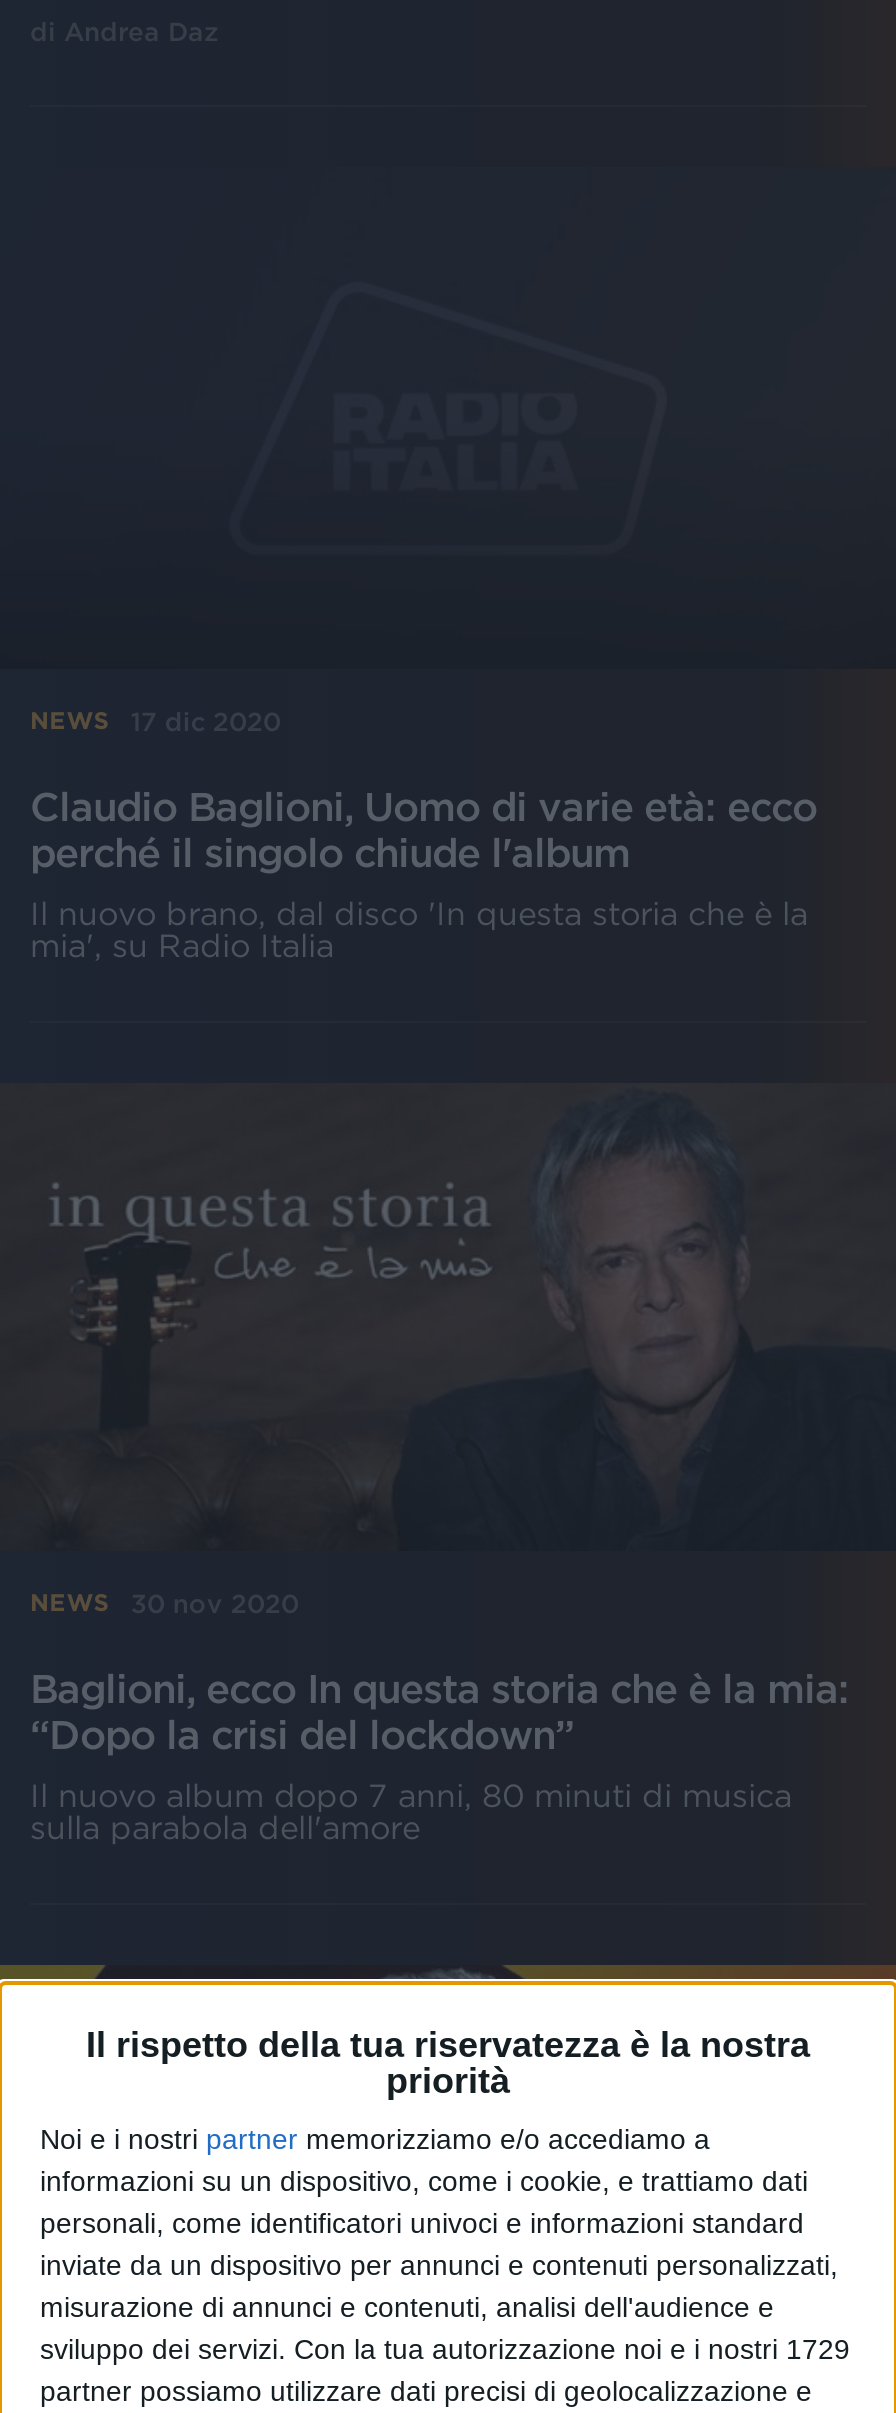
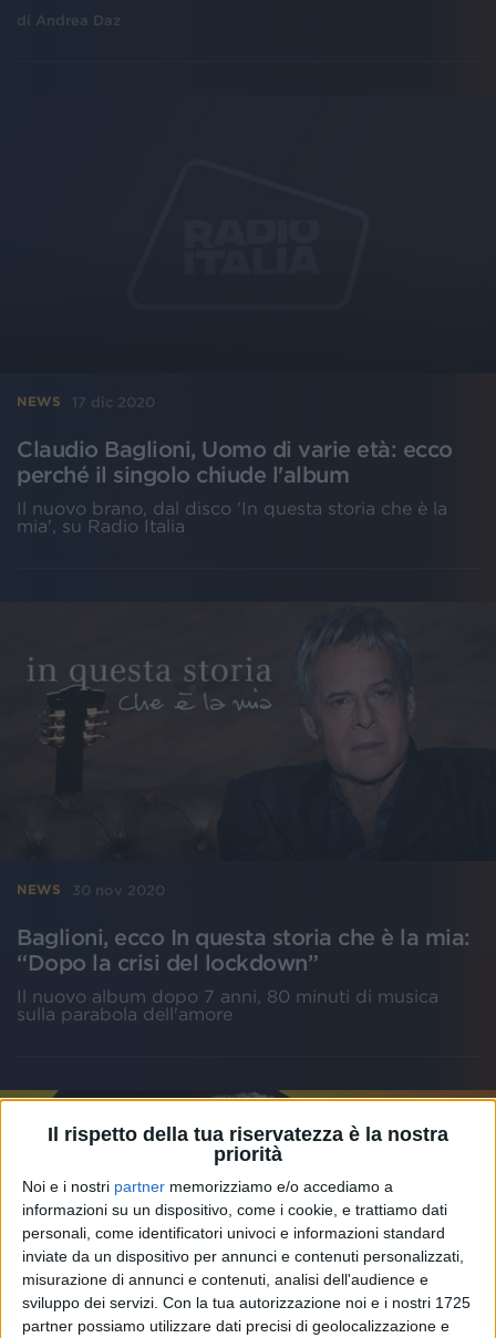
- sviluppo dei servizi. Con la tua autorizzazione noi e i nostri 1729
+ sviluppo dei servizi. Con la tua autorizzazione noi e i nostri 1725
